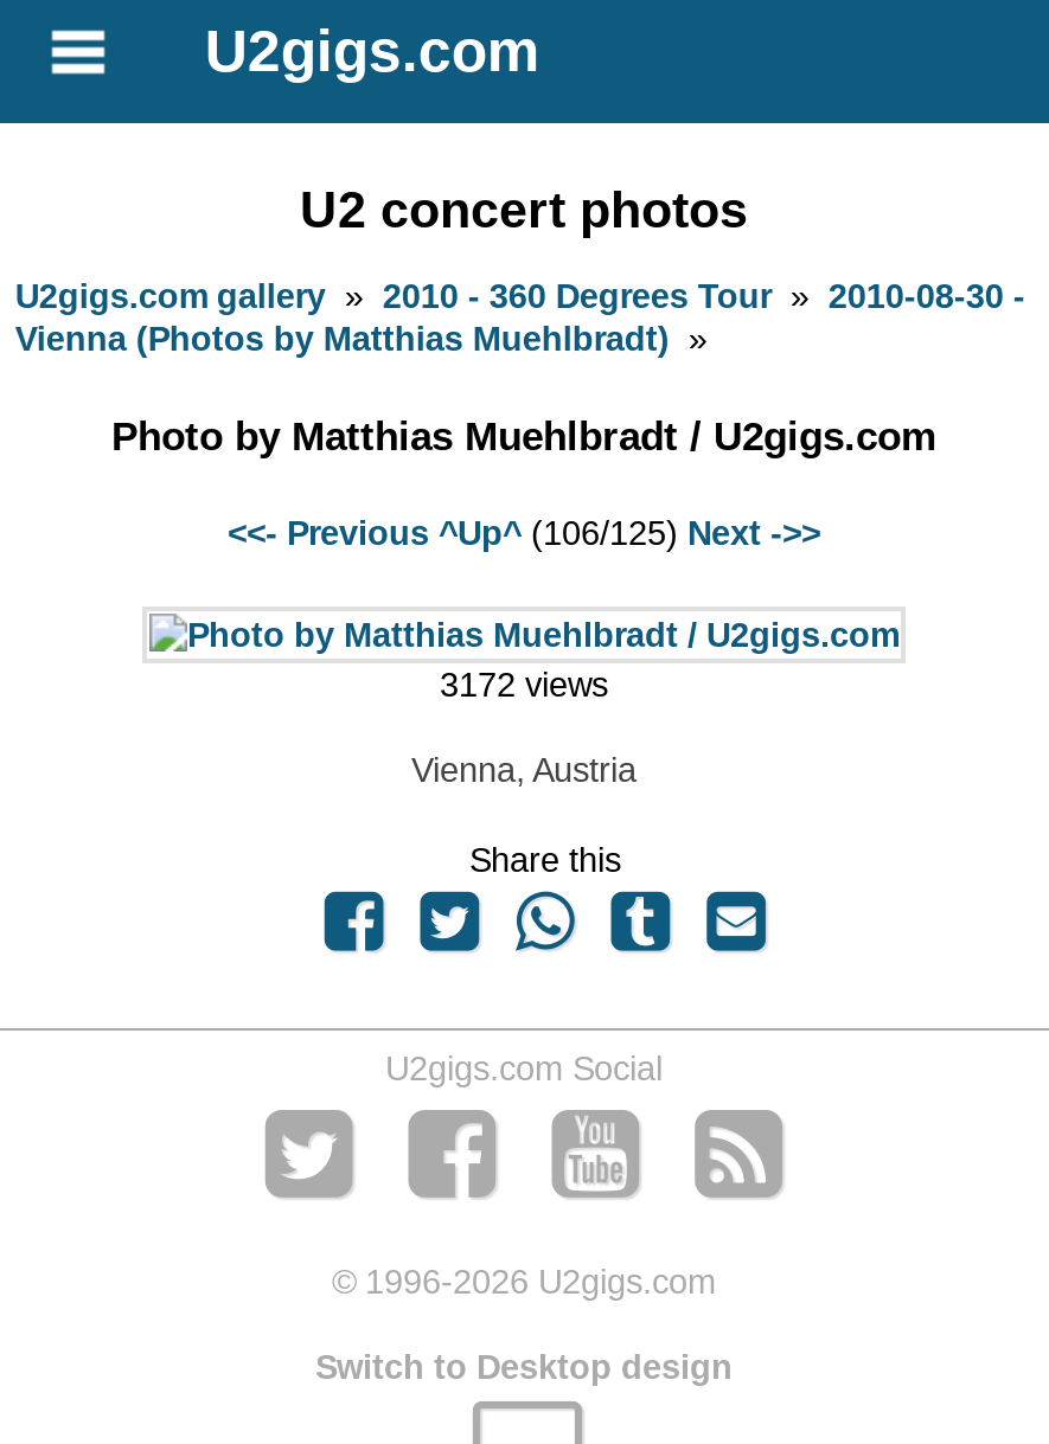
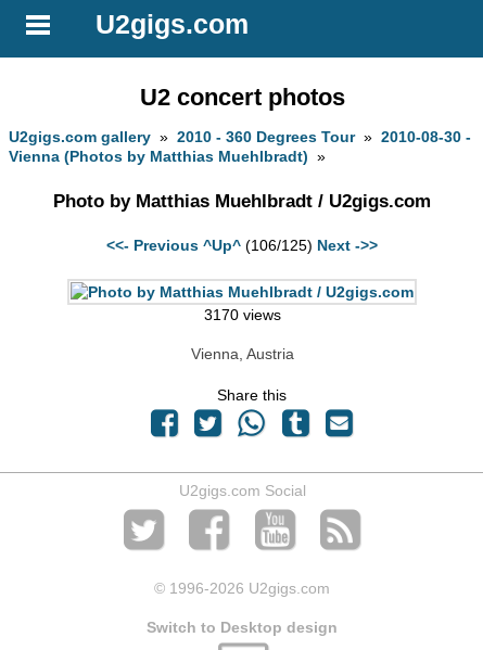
- 3172 views
+ 3170 views
